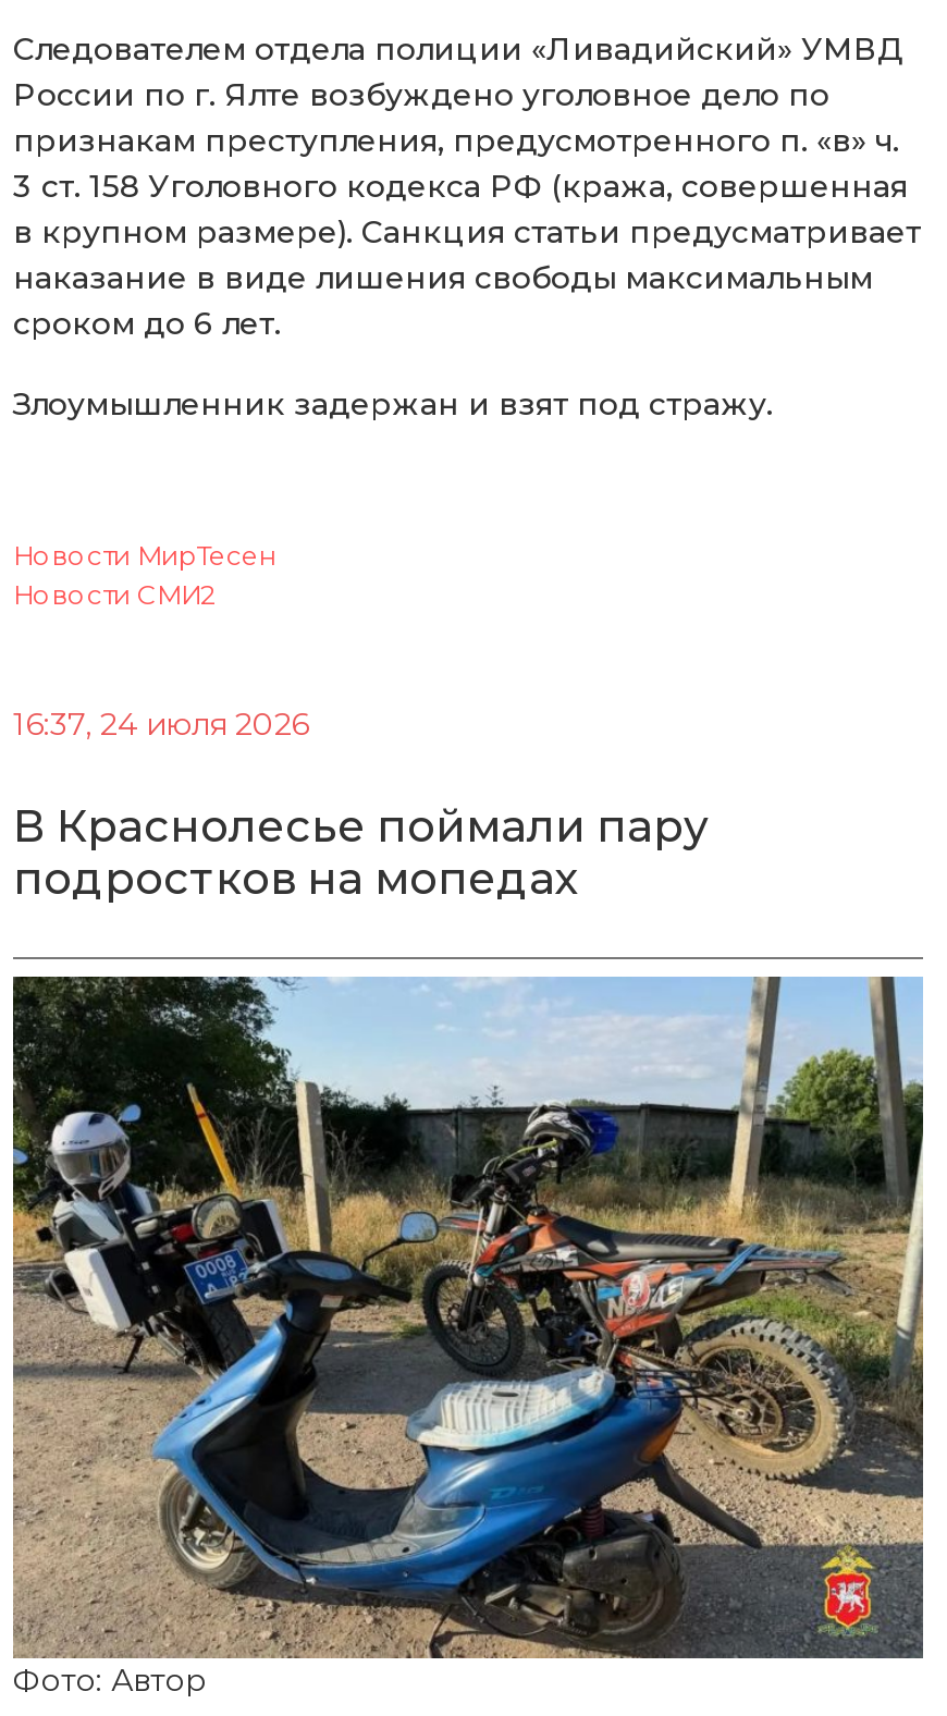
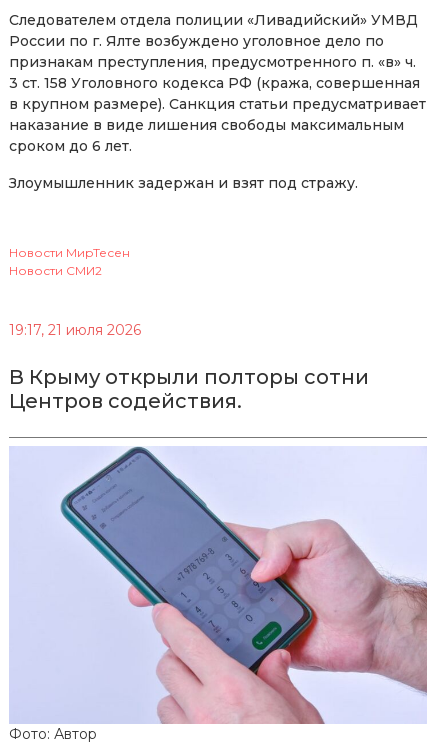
- 16:37, 24 июля 2026
+ 19:17, 21 июля 2026

- В Краснолесье поймали пару
- подростков на мопедах
+ В Крыму открыли полторы сотни
+ Центров содействия.

- [image]
+ [image]
